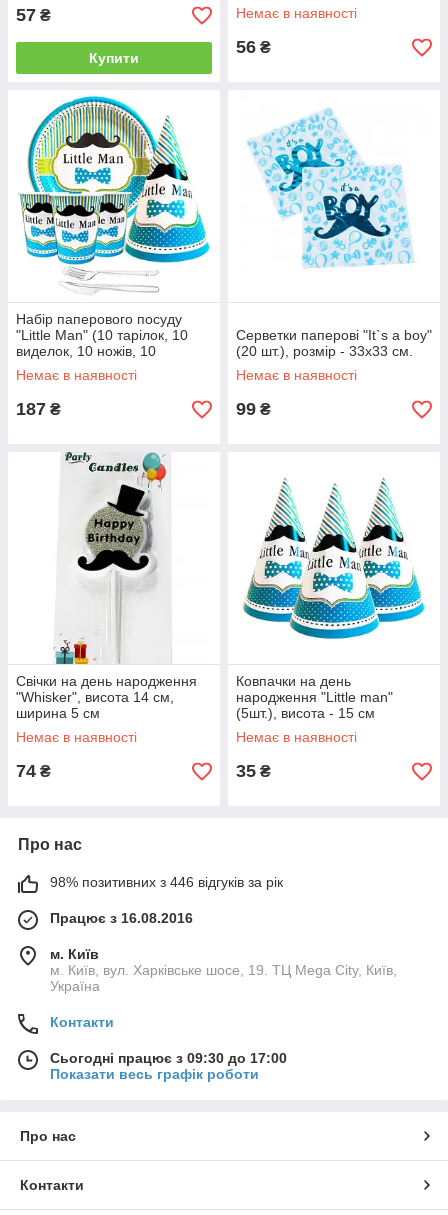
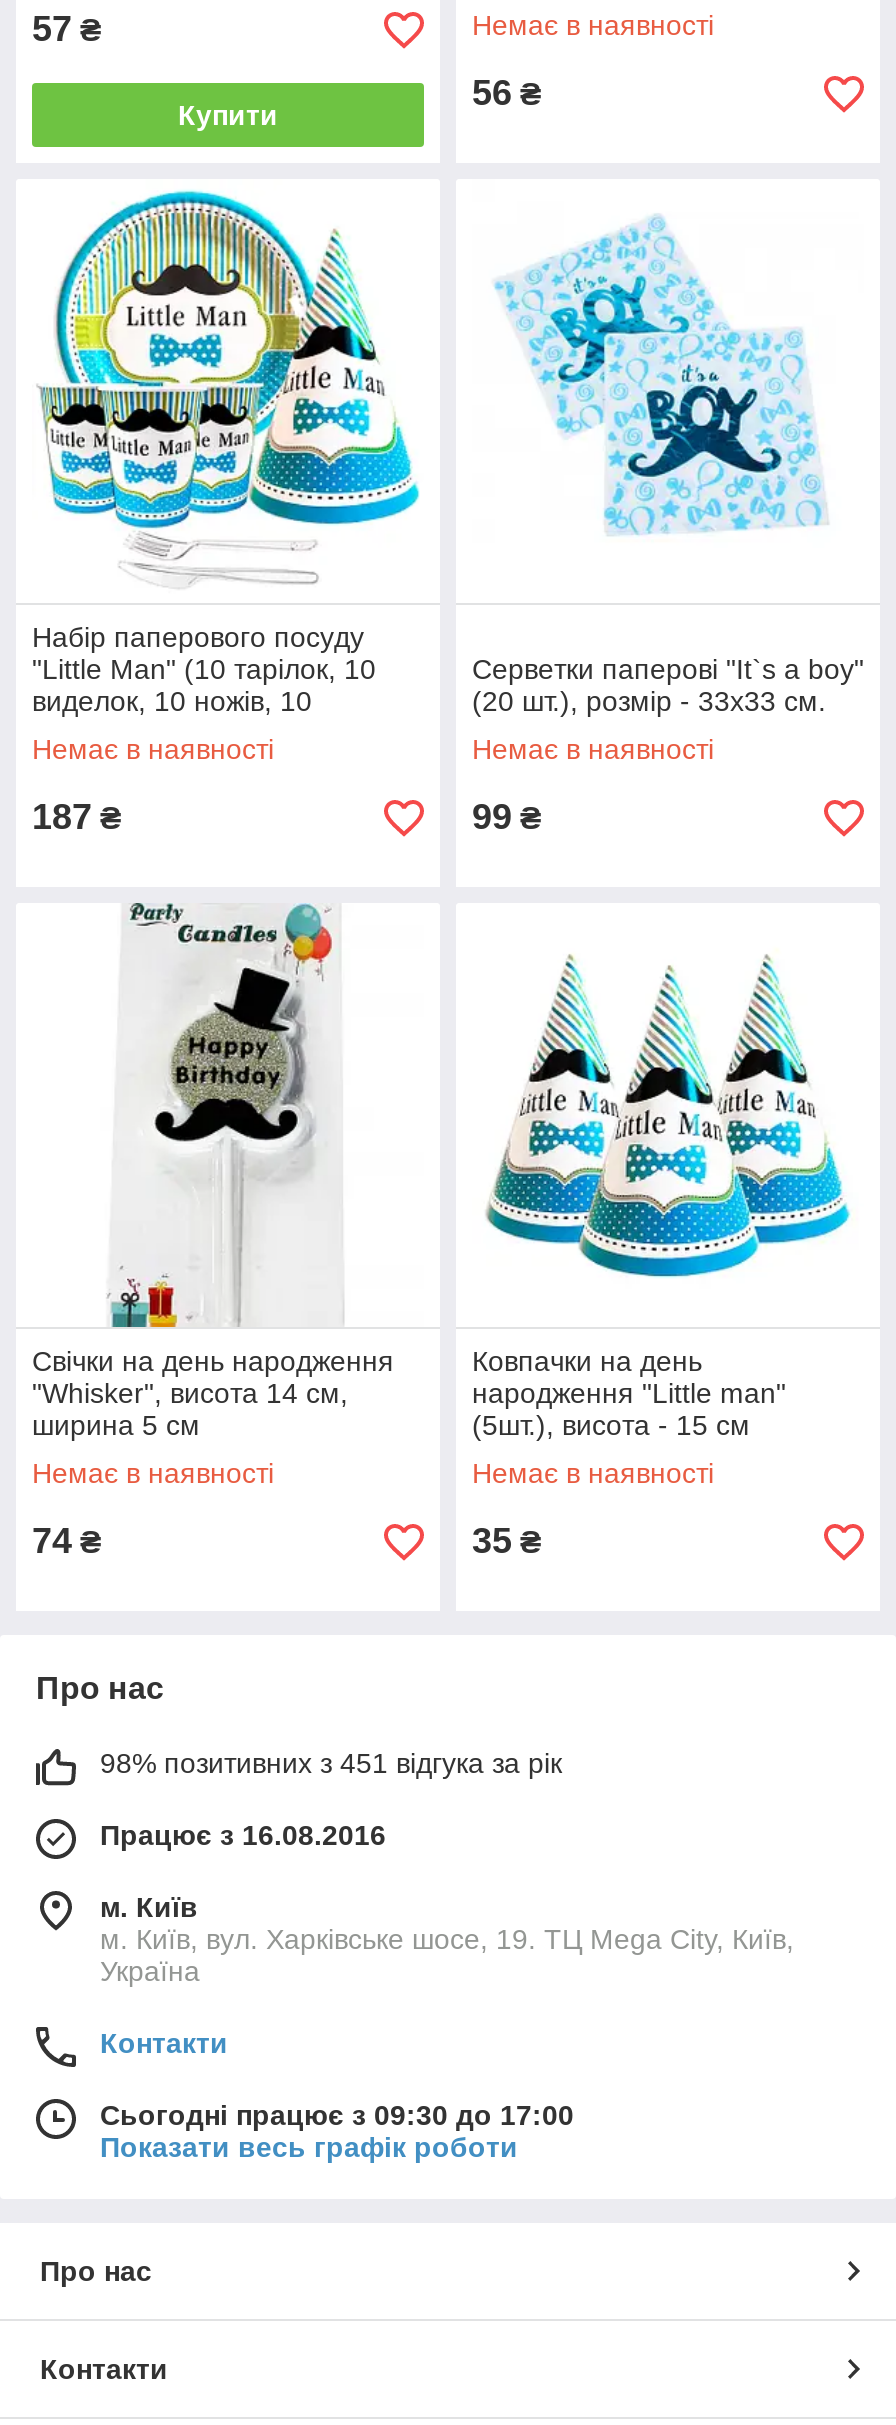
- 98% позитивних з 446 відгуків за рік
+ 98% позитивних з 451 відгука за рік
